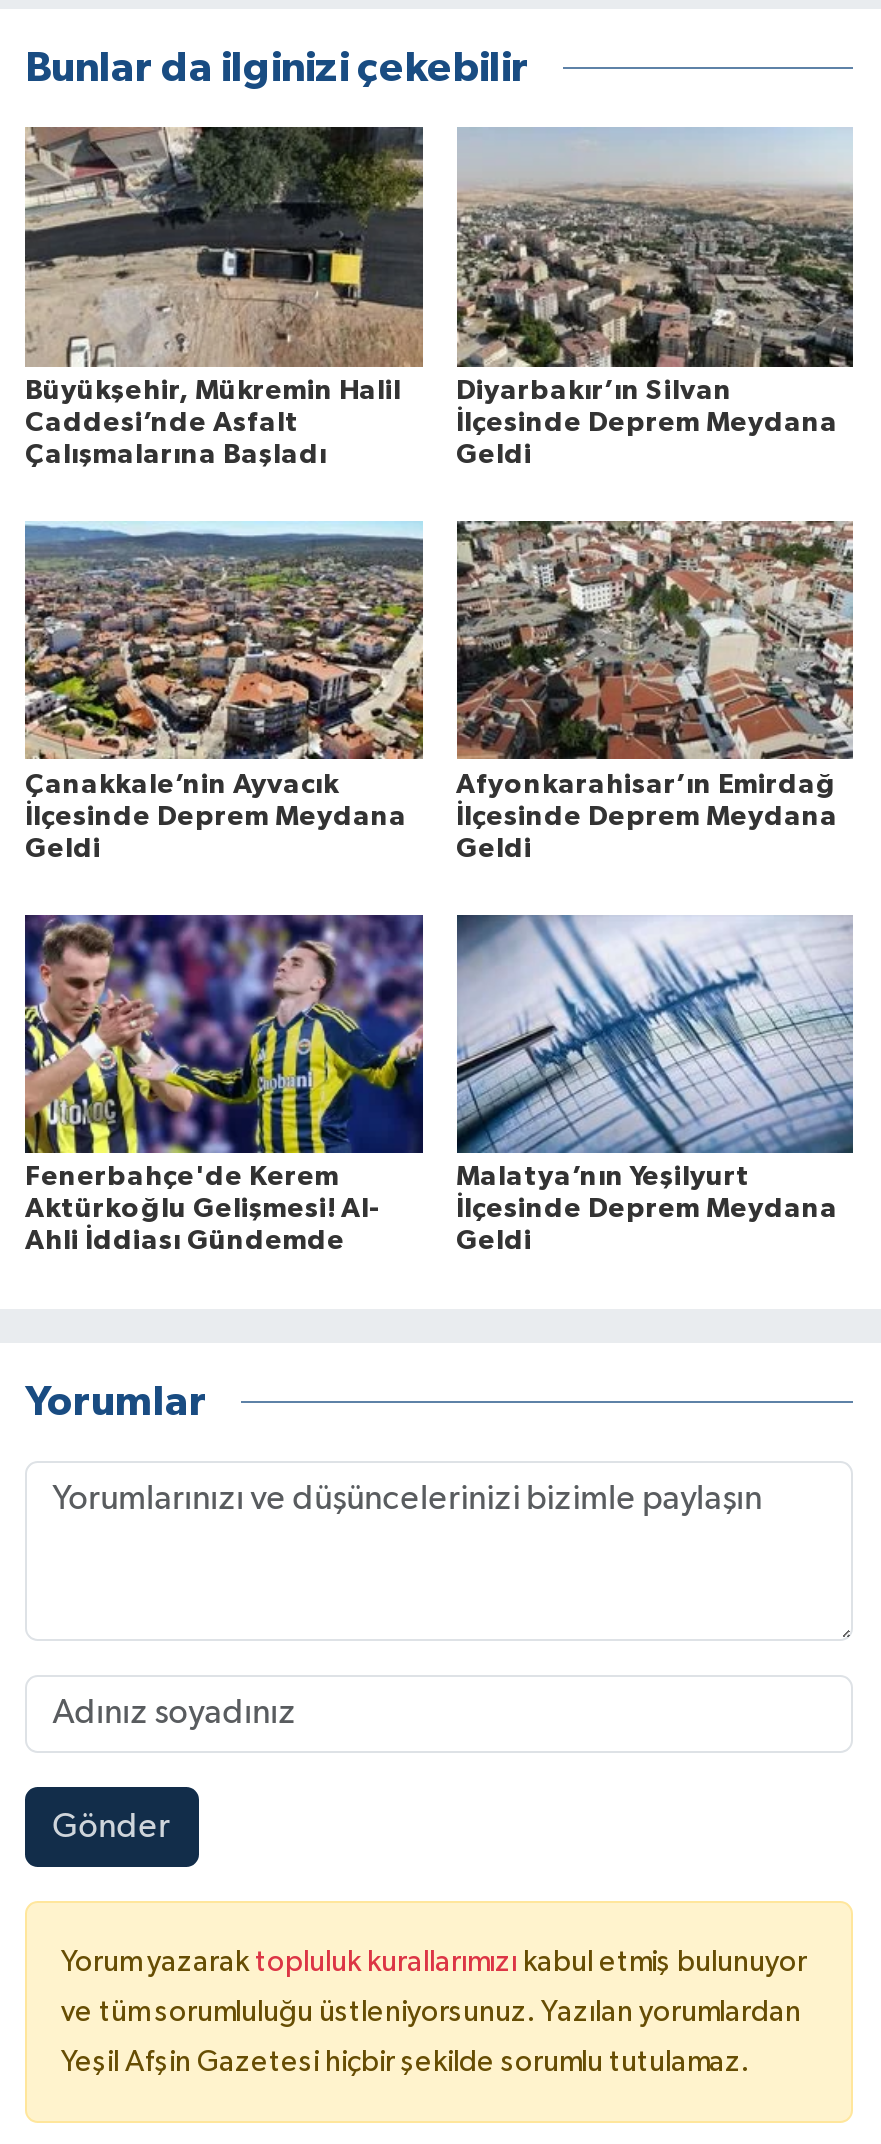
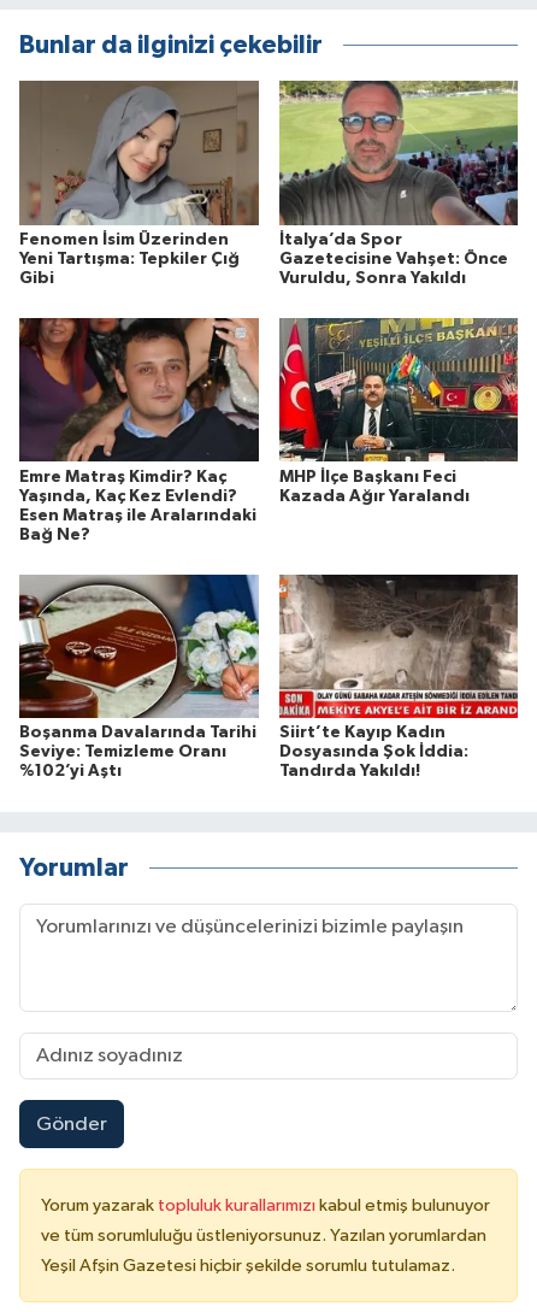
- [image]
- Büyükşehir, Mükremin Halil
- Caddesi’nde Asfalt
- Çalışmalarına Başladı
+ [image]
+ Fenomen İsim Üzerinden
+ Yeni Tartışma: Tepkiler Çığ
+ Gibi

- [image]
- Diyarbakır’ın Silvan
- İlçesinde Deprem Meydana
- Geldi
+ [image]
+ İtalya’da Spor
+ Gazetecisine Vahşet: Önce
+ Vuruldu, Sonra Yakıldı

- [image]
- Çanakkale’nin Ayvacık
- İlçesinde Deprem Meydana
- Geldi
+ [image]
+ Emre Matraş Kimdir? Kaç
+ Yaşında, Kaç Kez Evlendi?
+ Esen Matraş ile Aralarındaki
+ Bağ Ne?

- [image]
- Afyonkarahisar’ın Emirdağ
- İlçesinde Deprem Meydana
- Geldi
+ [image]
+ MHP İlçe Başkanı Feci
+ Kazada Ağır Yaralandı

- [image]
- Fenerbahçe'de Kerem
- Aktürkoğlu Gelişmesi! Al-
- Ahli İddiası Gündemde
+ [image]
+ Boşanma Davalarında Tarihi
+ Seviye: Temizleme Oranı
+ %102’yi Aştı

- [image]
- Malatya’nın Yeşilyurt
- İlçesinde Deprem Meydana
- Geldi
+ [image]
+ Siirt’te Kayıp Kadın
+ Dosyasında Şok İddia:
+ Tandırda Yakıldı!
